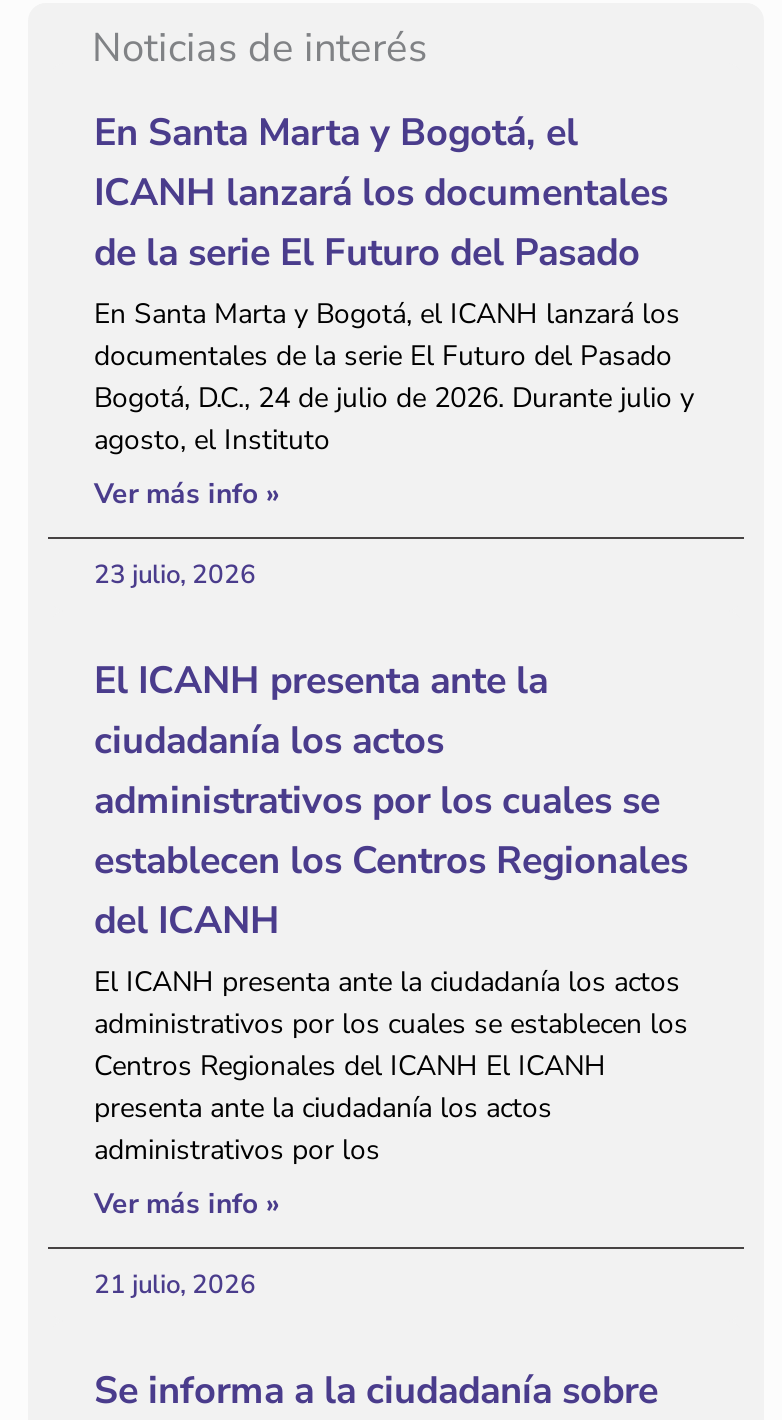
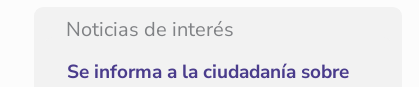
- En Santa Marta y Bogotá, el
- ICANH lanzará los documentales
- de la serie El Futuro del Pasado
- En Santa Marta y Bogotá, el ICANH lanzará los
- documentales de la serie El Futuro del Pasado
- Bogotá, D.C., 24 de julio de 2026. Durante julio y
- agosto, el Instituto
- Ver más info »
- 23 julio, 2026
- El ICANH presenta ante la
- ciudadanía los actos
- administrativos por los cuales se
- establecen los Centros Regionales
- del ICANH
- El ICANH presenta ante la ciudadanía los actos
- administrativos por los cuales se establecen los
- Centros Regionales del ICANH El ICANH
- presenta ante la ciudadanía los actos
- administrativos por los
- Ver más info »
- 21 julio, 2026
